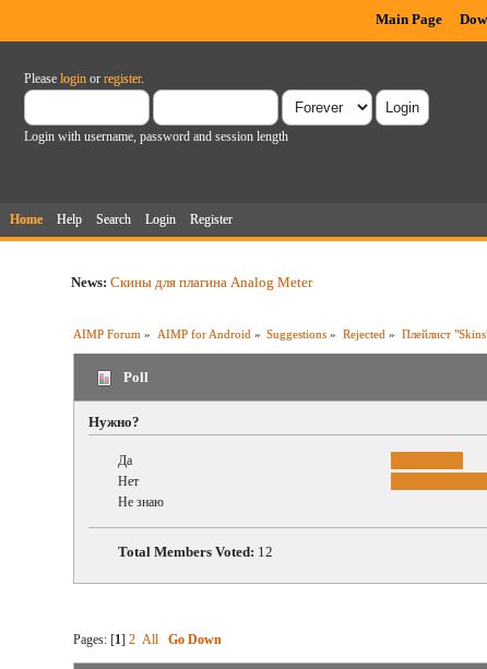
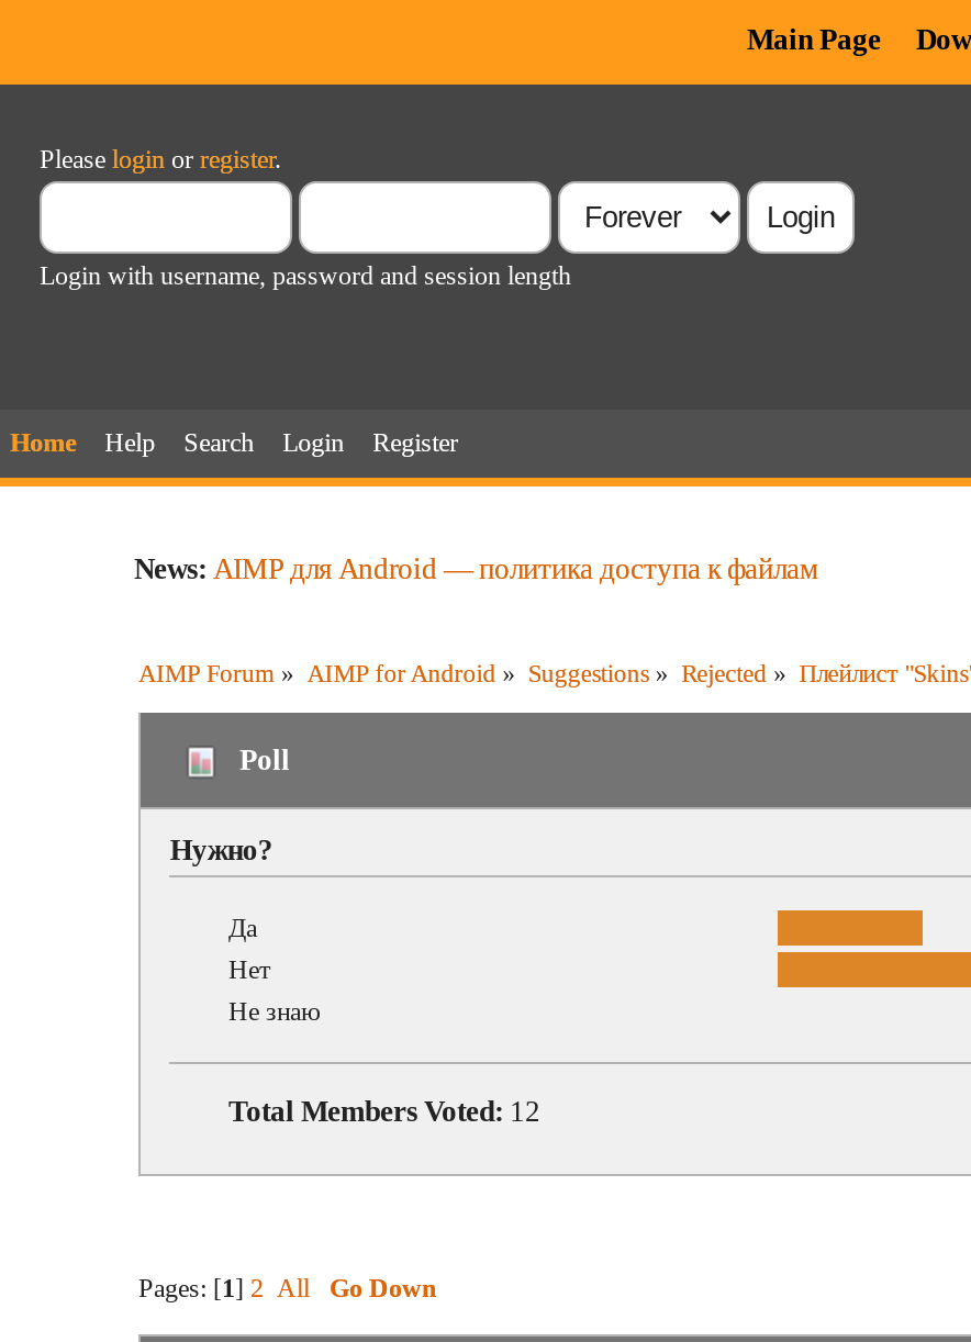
- News: Скины для плагина Analog Meter
+ News: AIMP для Android — политика доступа к файлам
